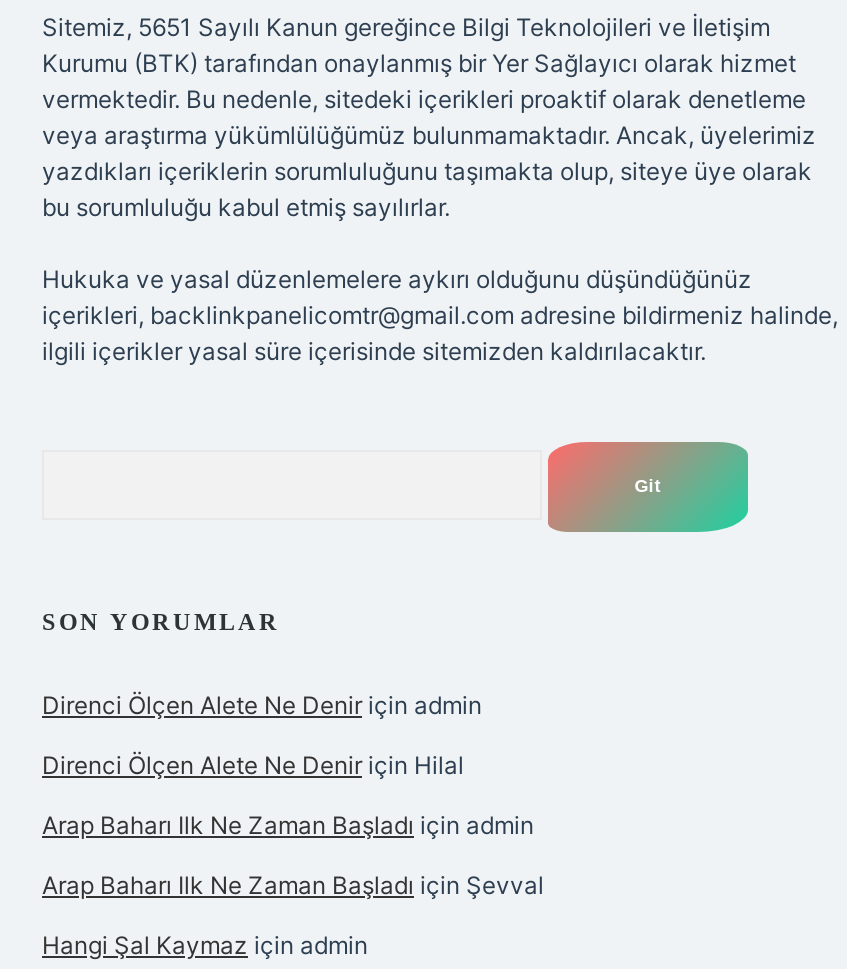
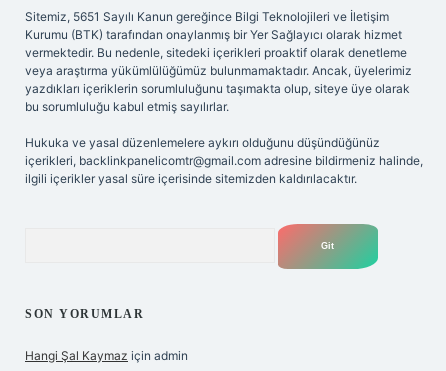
- Direnci Ölçen Alete Ne Denir için admin
- Direnci Ölçen Alete Ne Denir için Hilal
- Arap Baharı Ilk Ne Zaman Başladı için admin
- Arap Baharı Ilk Ne Zaman Başladı için Şevval
